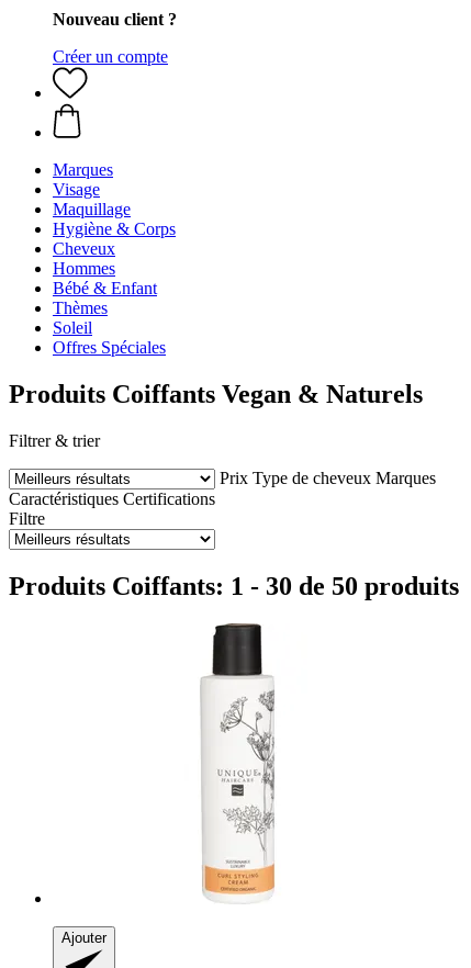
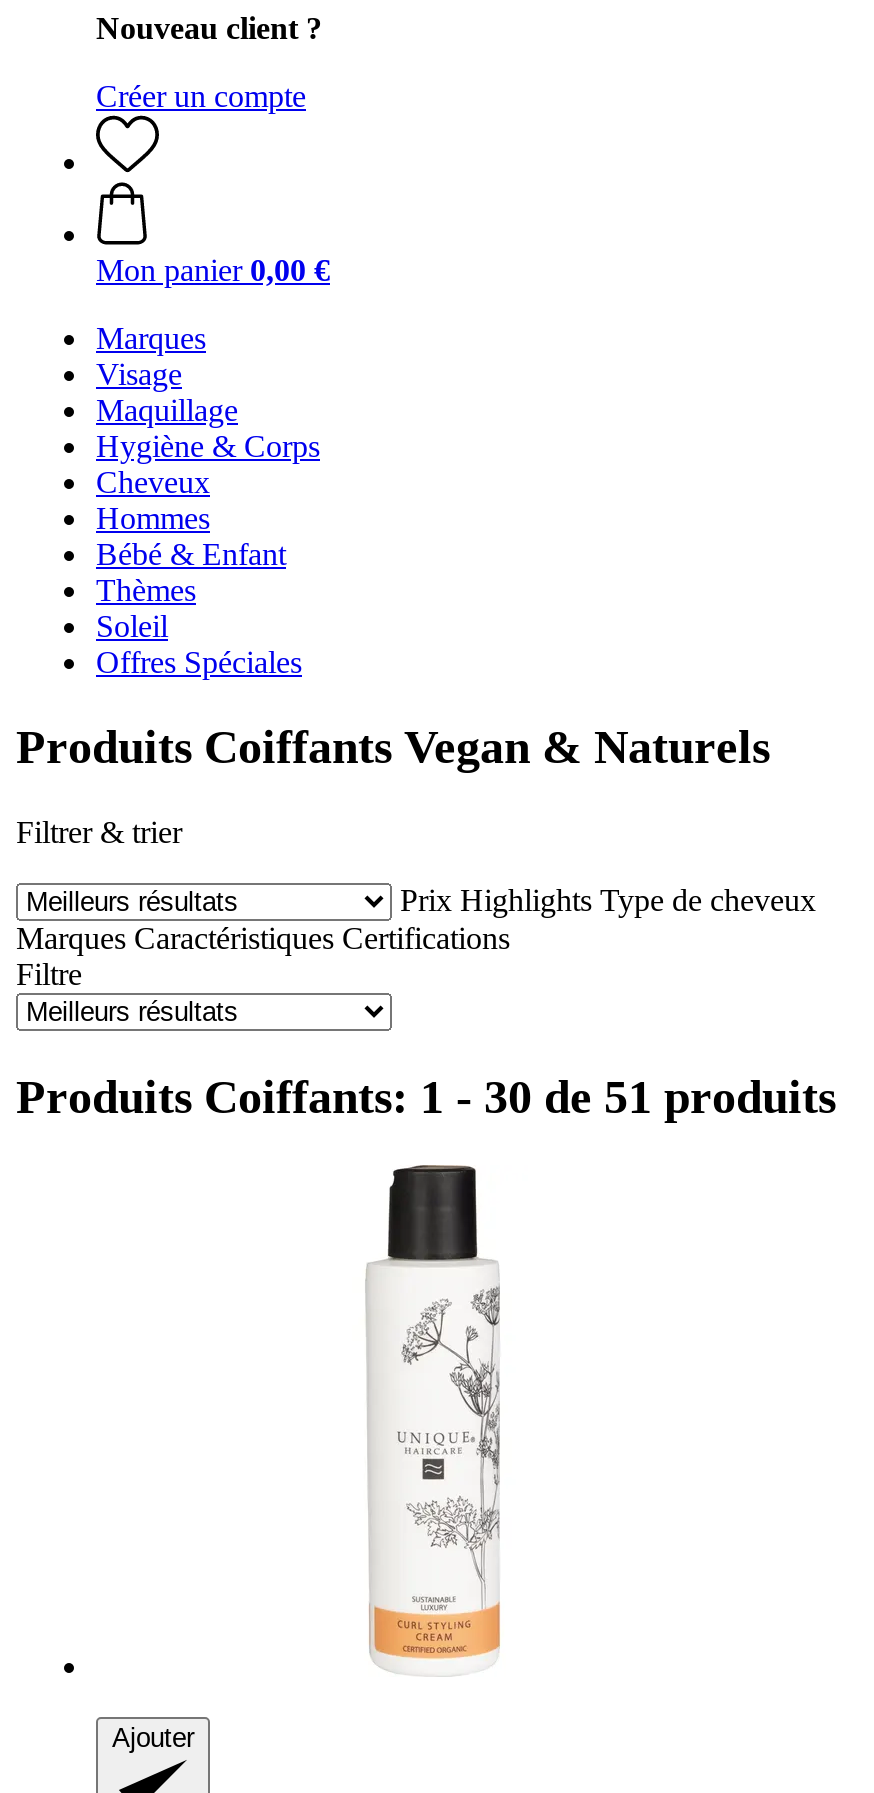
+ Mon panier 0,00 €

- Prix Type de cheveux Marques
- Caractéristiques Certifications
+ Prix Highlights Type de cheveux
+ Marques Caractéristiques Certifications

- Produits Coiffants: 1 - 30 de 50 produits
+ Produits Coiffants: 1 - 30 de 51 produits
